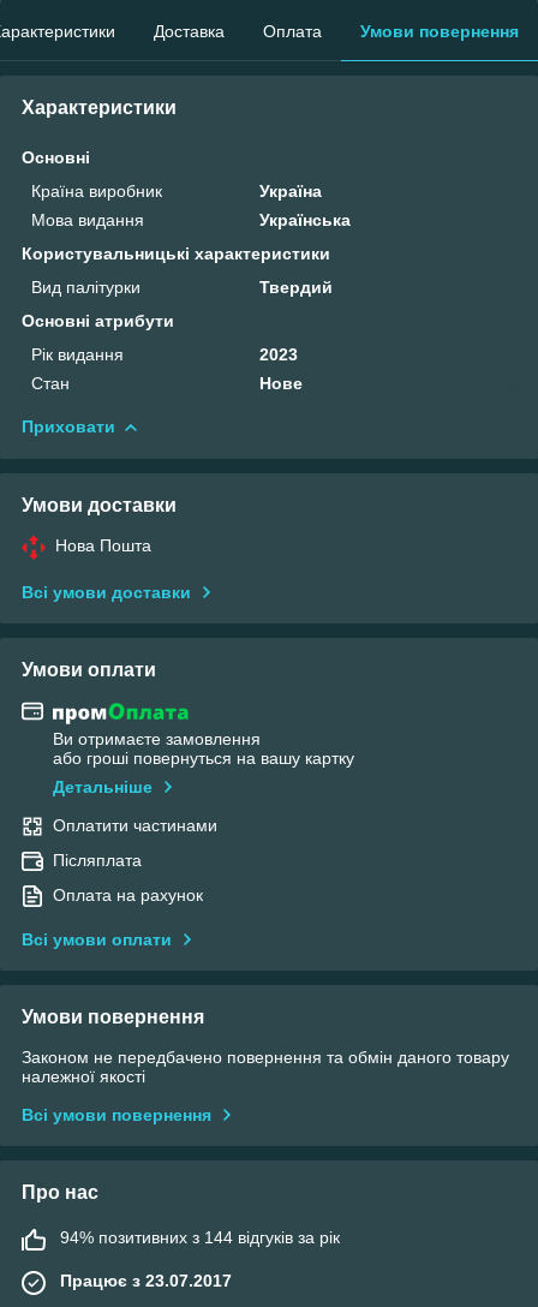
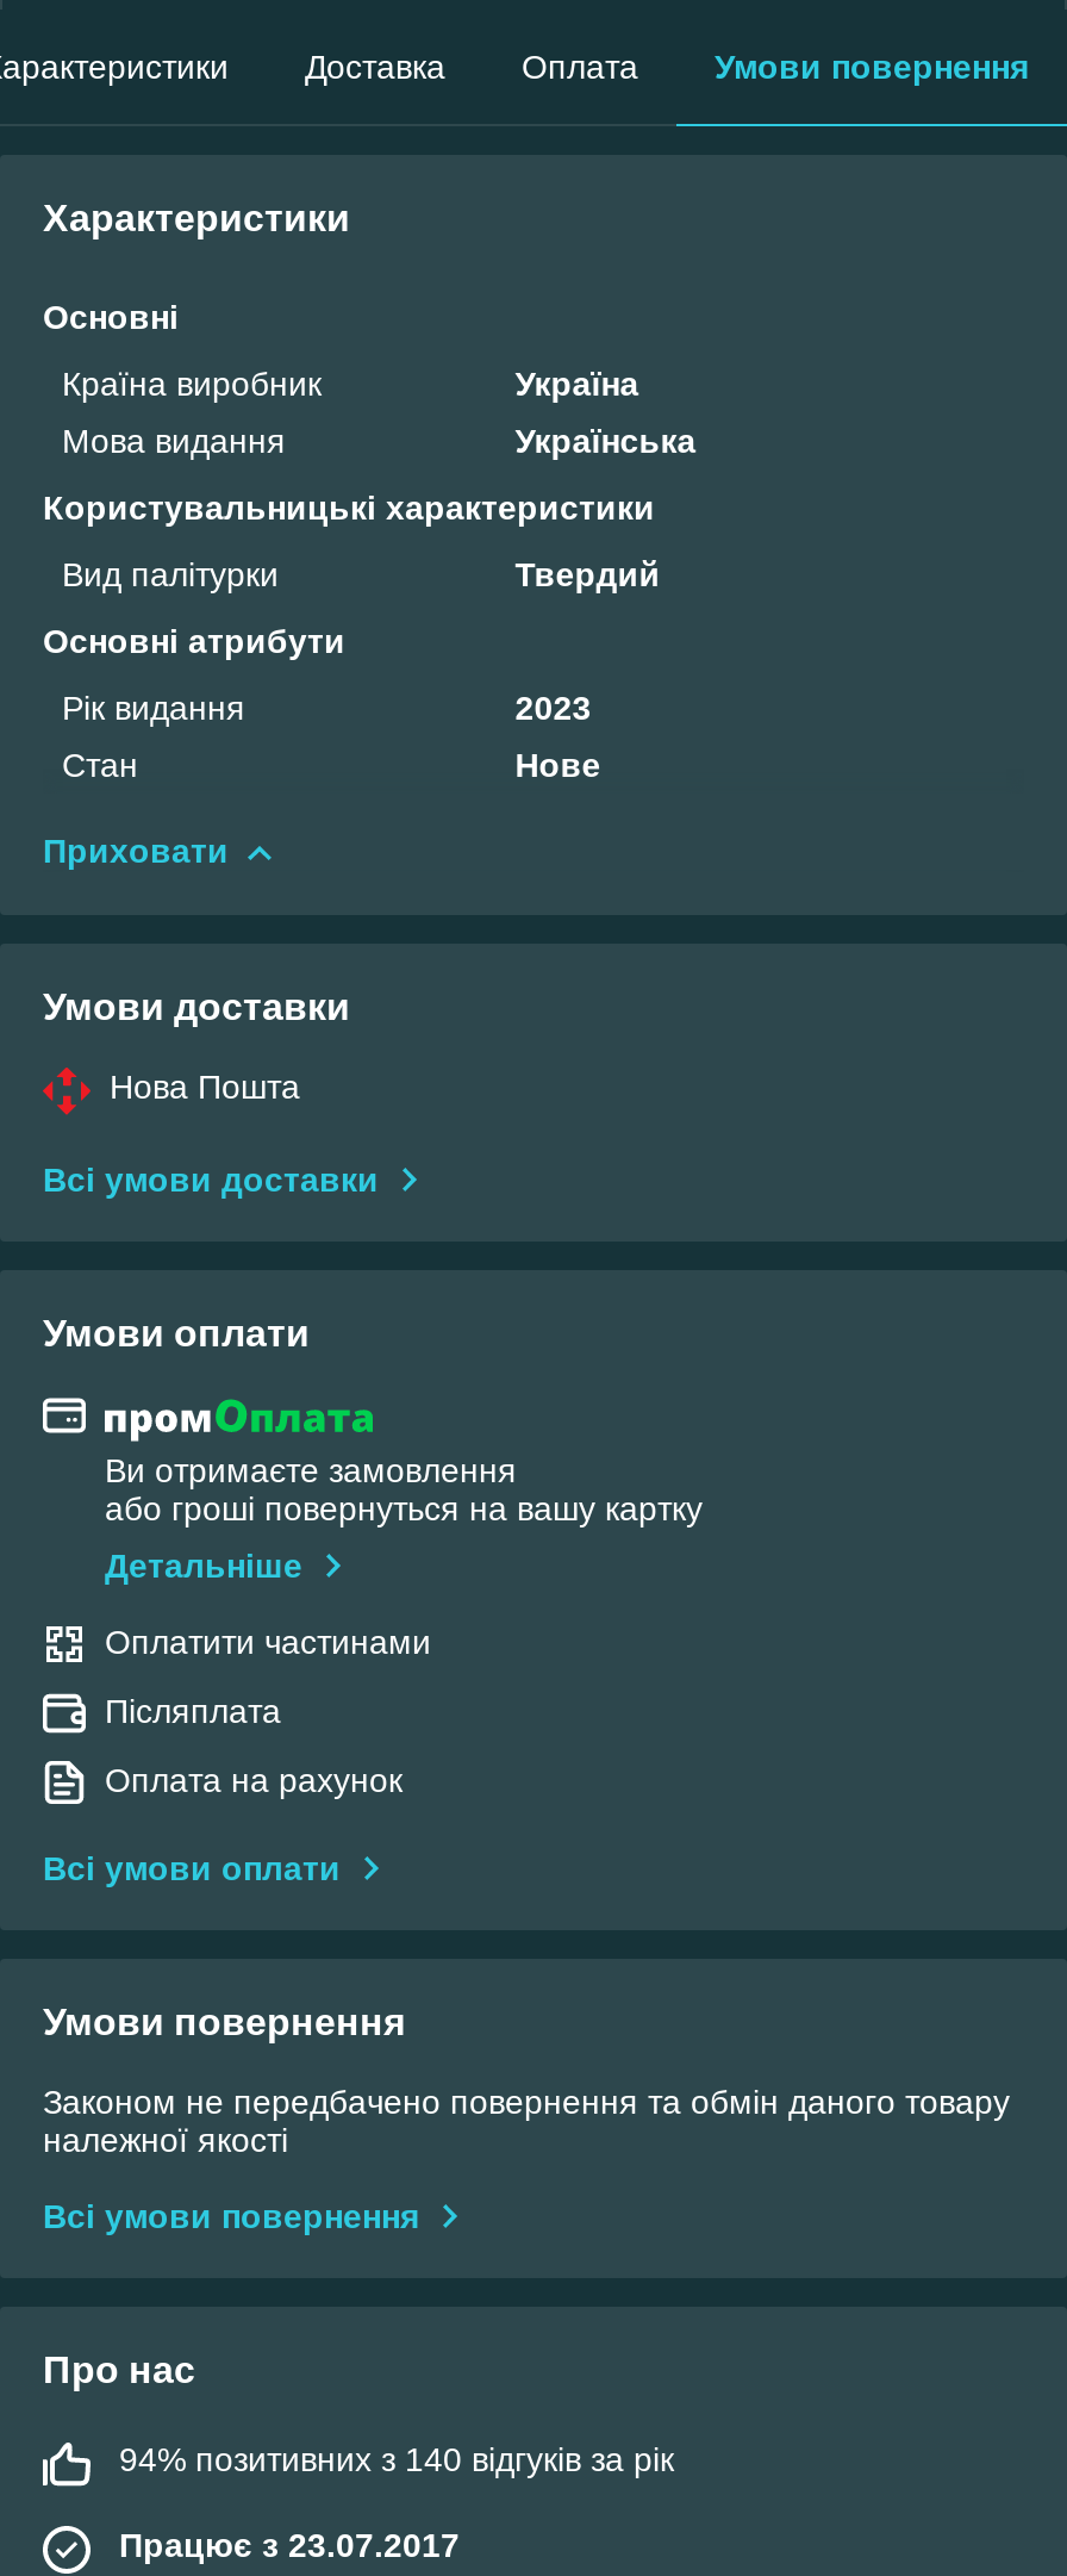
- 94% позитивних з 144 відгуків за рік
+ 94% позитивних з 140 відгуків за рік
